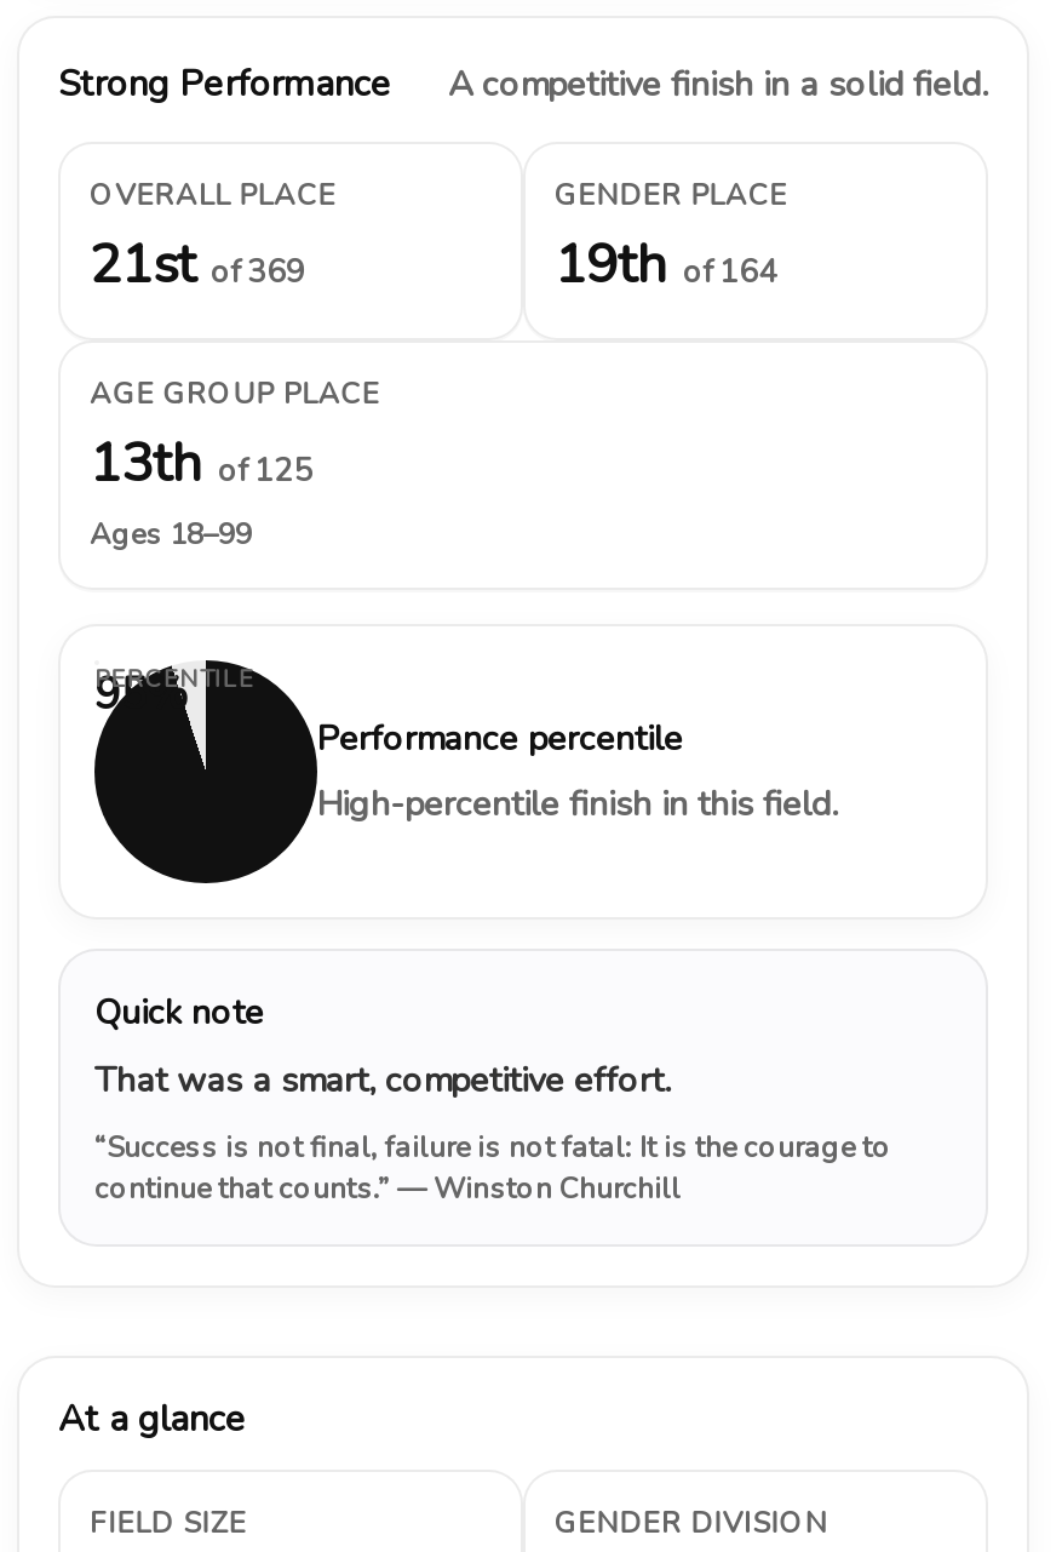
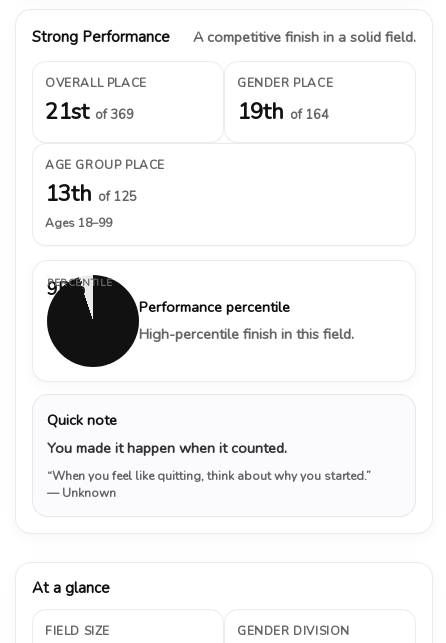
- That was a smart, competitive effort.
+ You made it happen when it counted.

- “Success is not final, failure is not fatal: It is the courage to
- continue that counts.” — Winston Churchill
+ “When you feel like quitting, think about why you started.”
+ — Unknown
